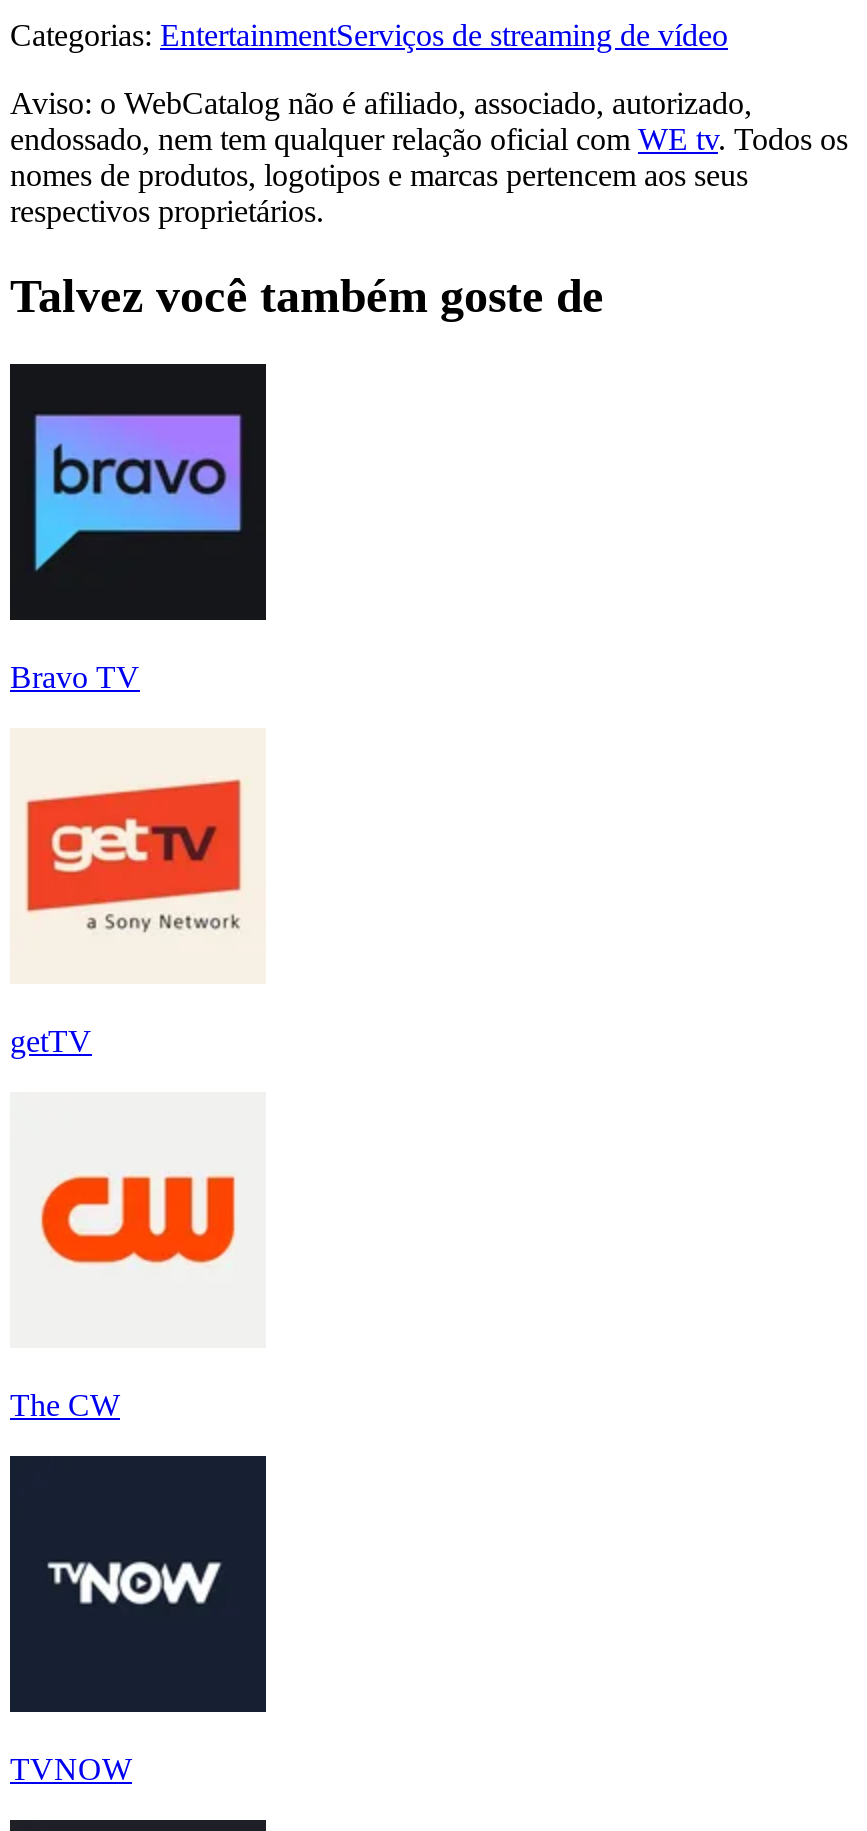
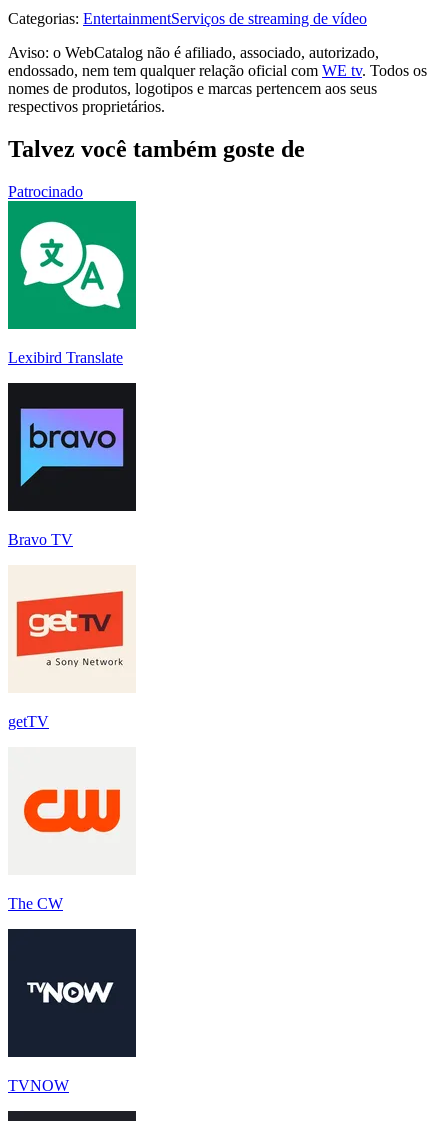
+ [image]
+ Lexibird Translate

+ Patrocinado
